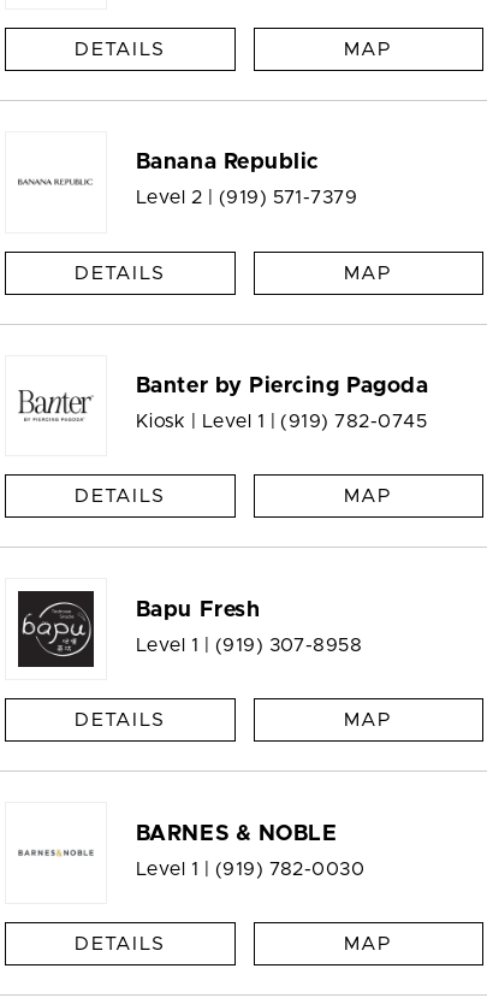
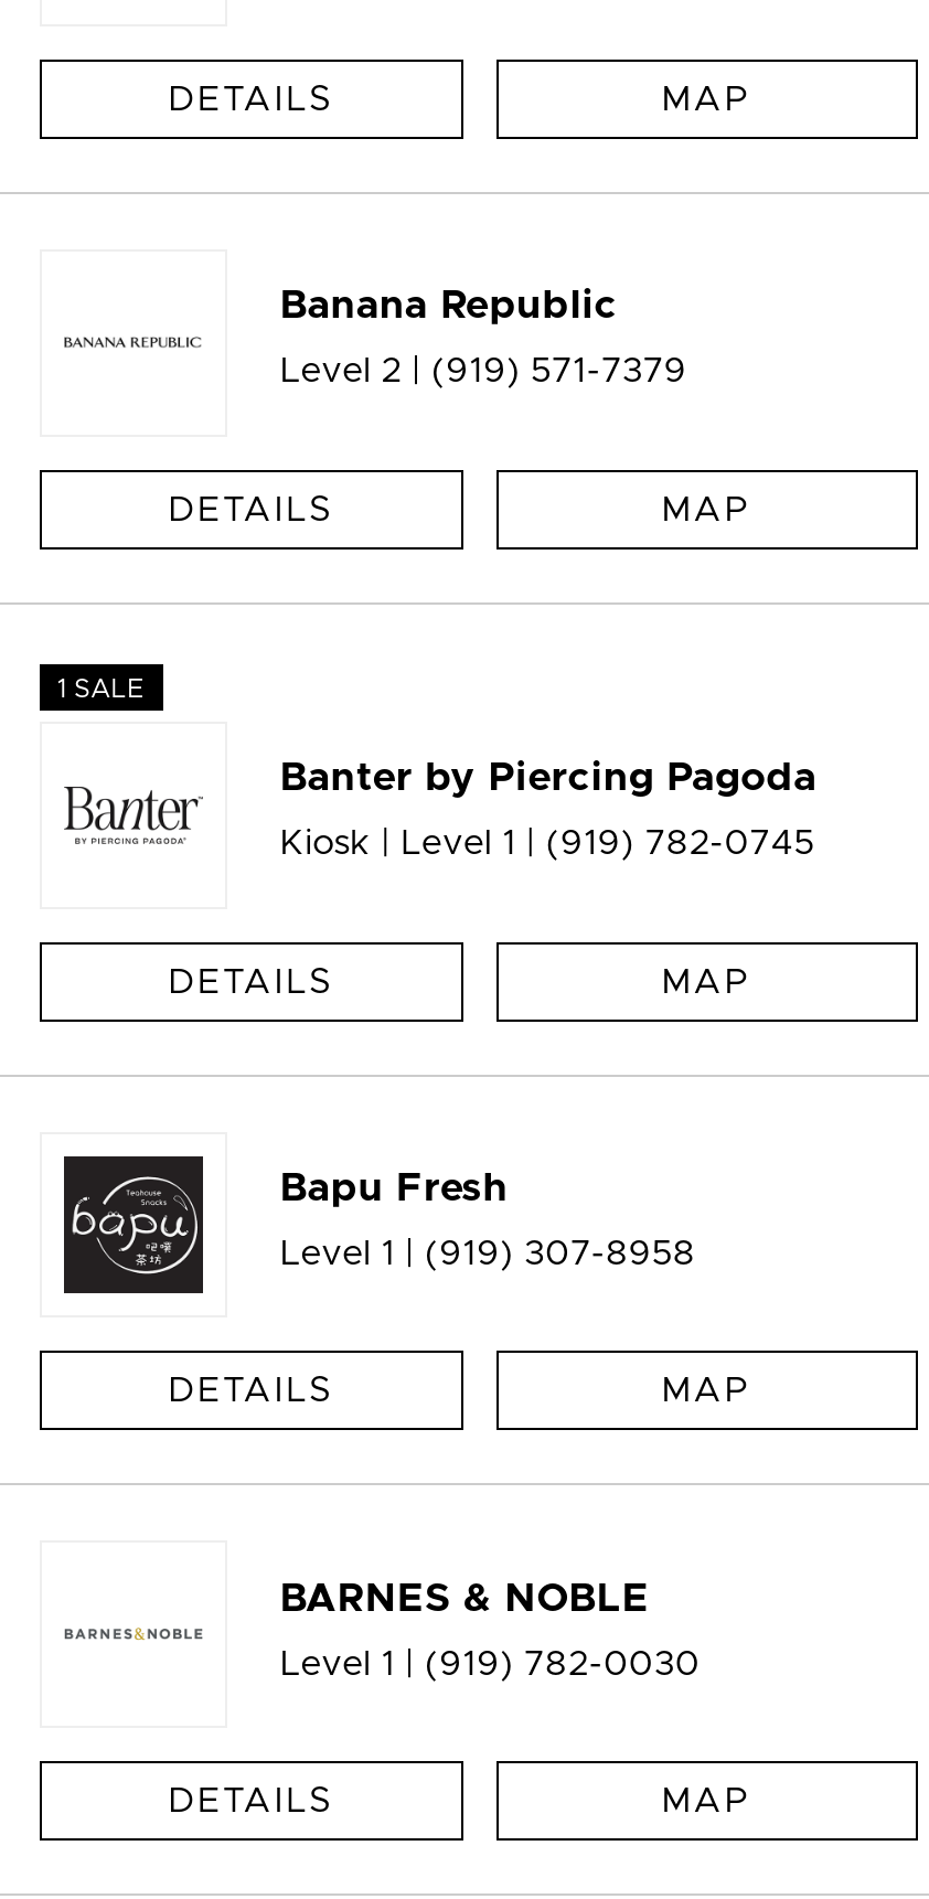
+ 1 SALE
